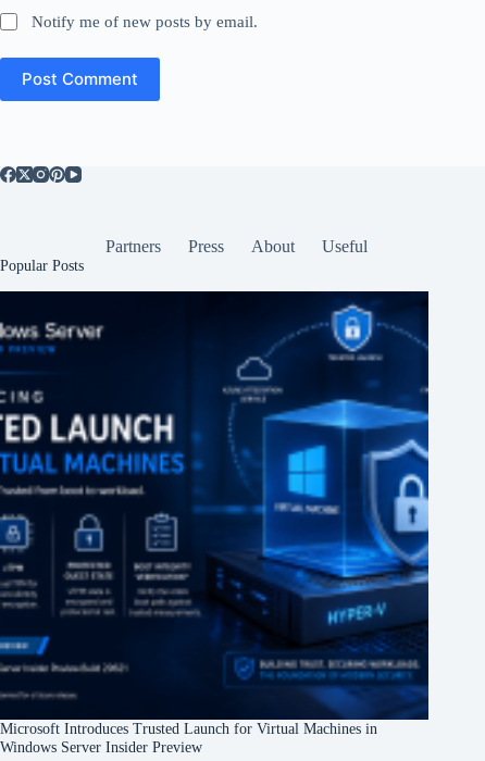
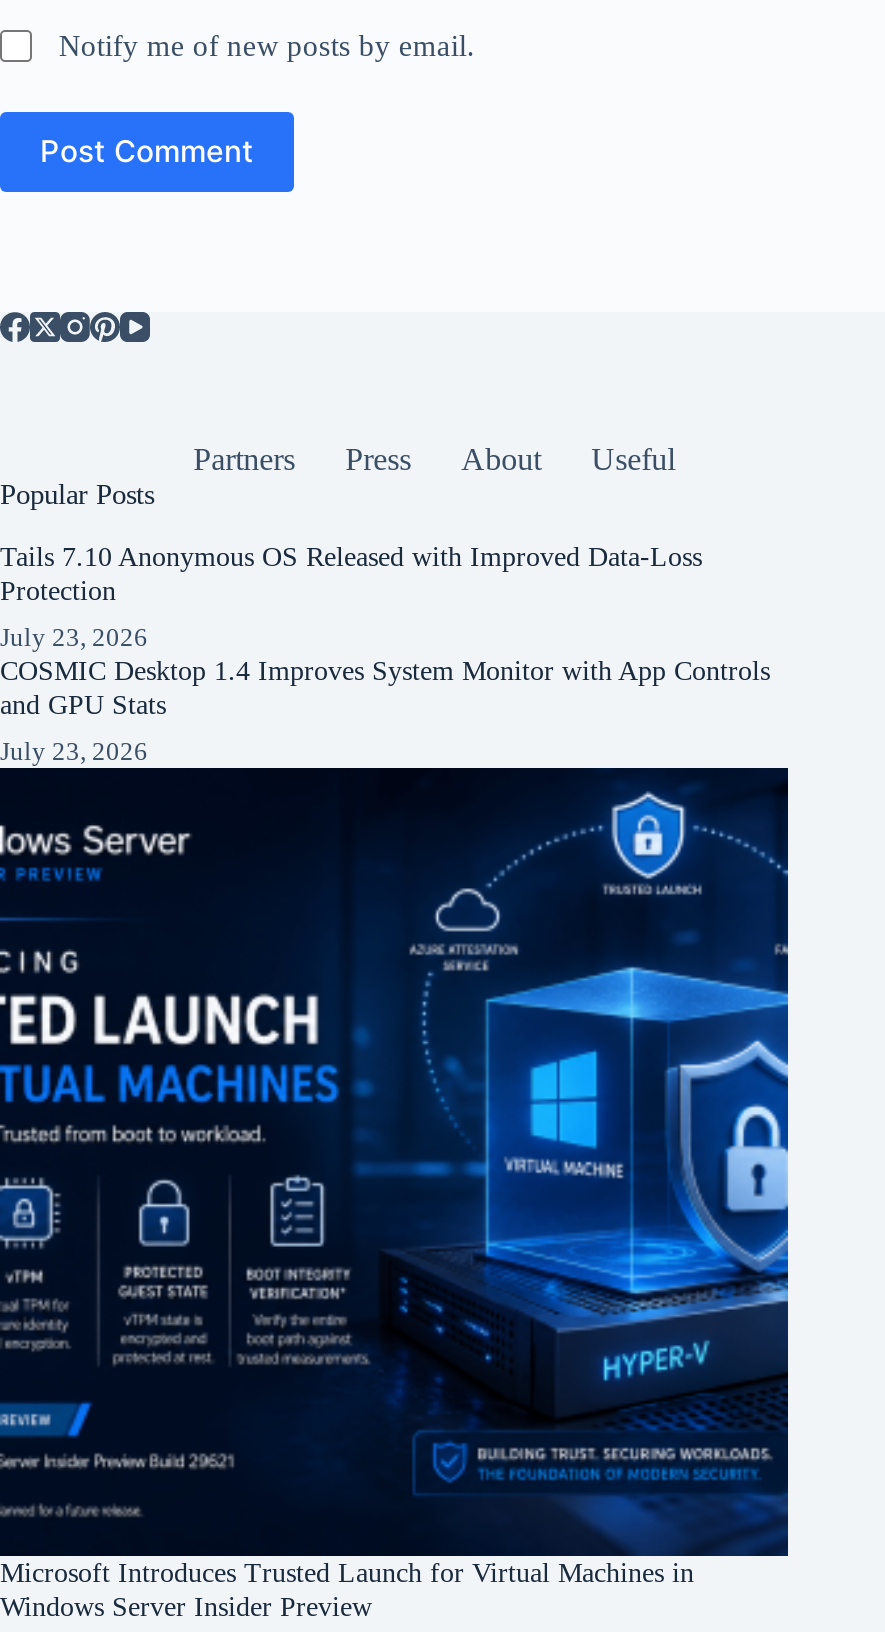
+ Tails 7.10 Anonymous OS Released with Improved Data-Loss
+ Protection
+ July 23, 2026
+ COSMIC Desktop 1.4 Improves System Monitor with App Controls
+ and GPU Stats
+ July 23, 2026
